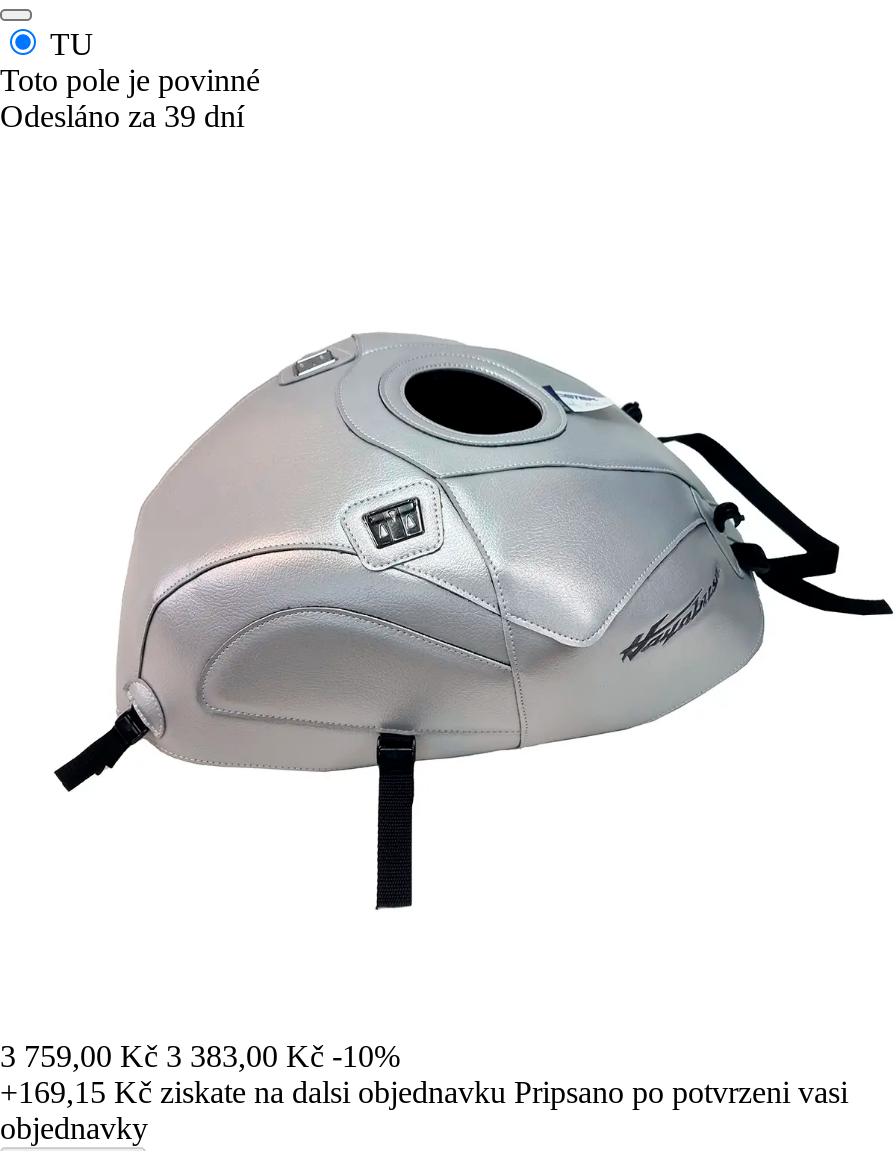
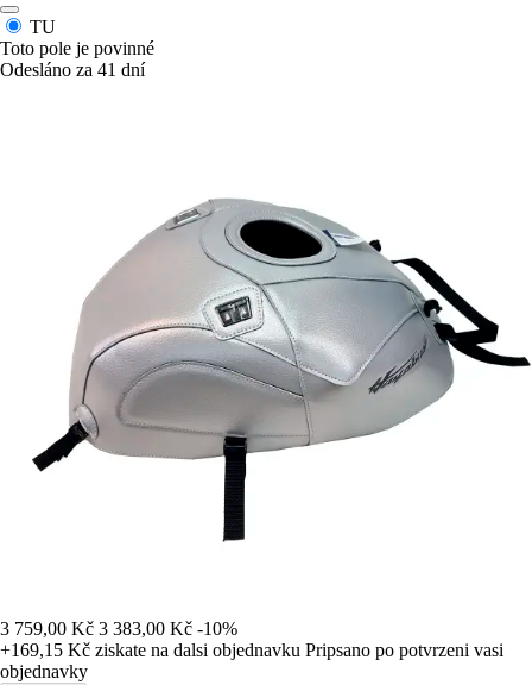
- Odesláno za 39 dní
+ Odesláno za 41 dní
